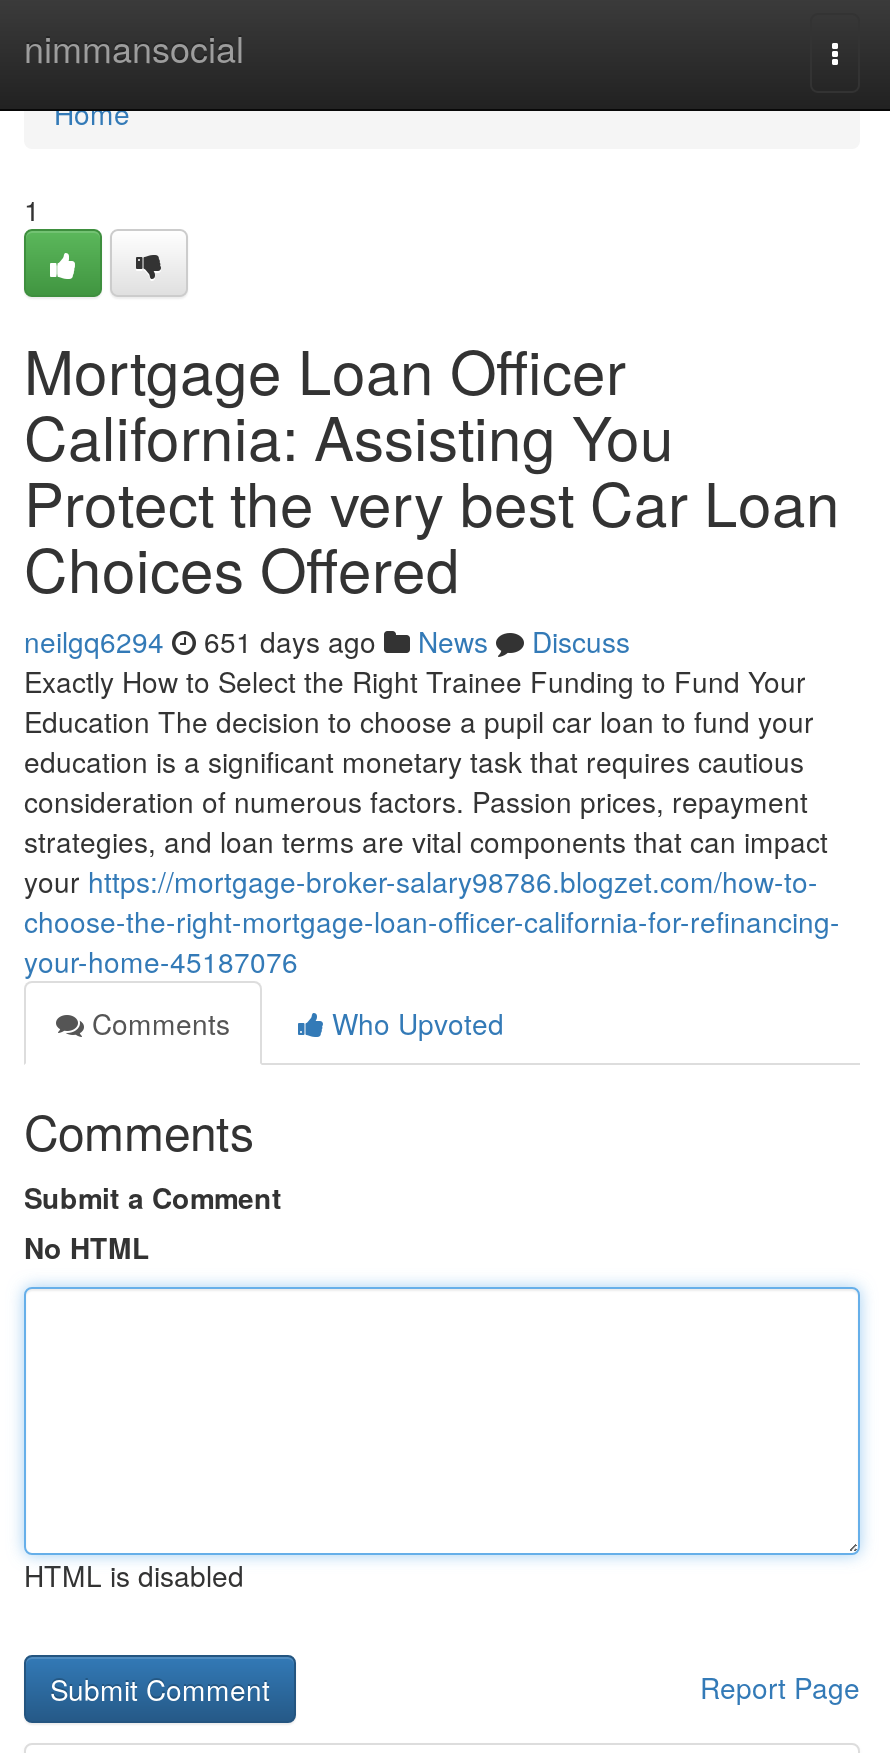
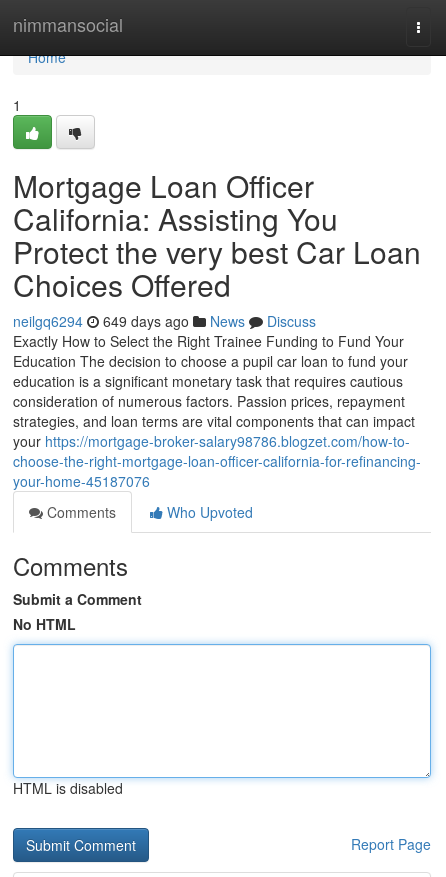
- neilgq6294 651 days ago News Discuss
+ neilgq6294 649 days ago News Discuss
